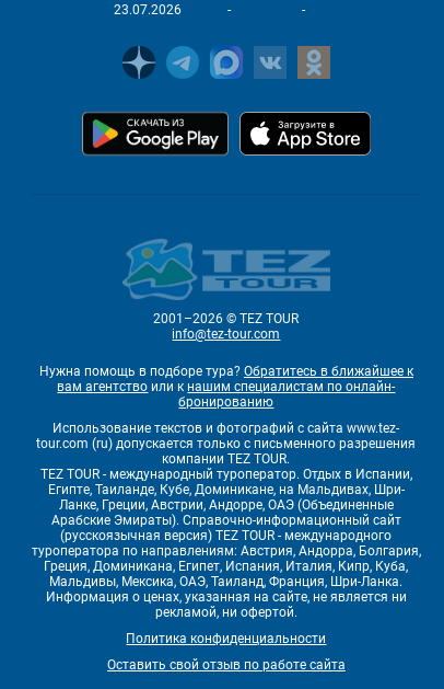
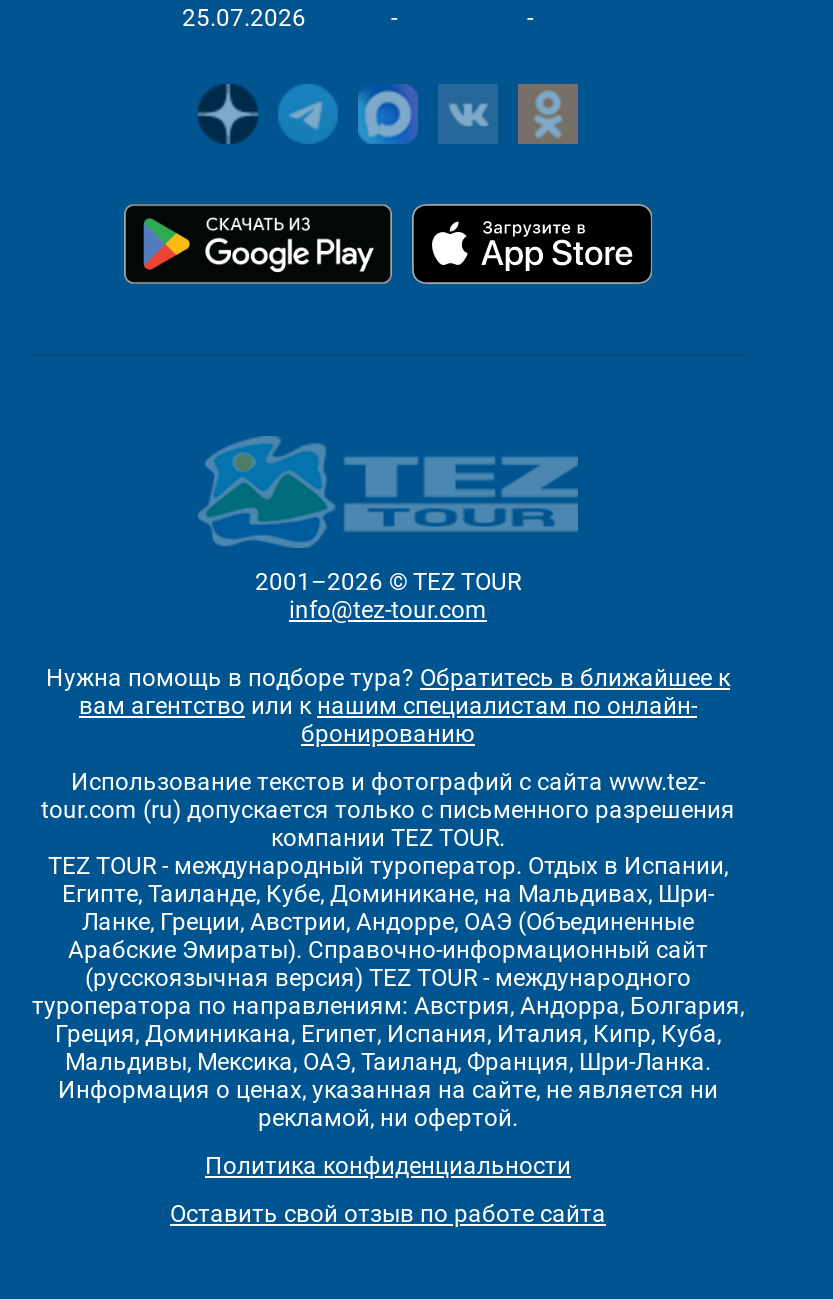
- 23.07.2026
+ 25.07.2026
